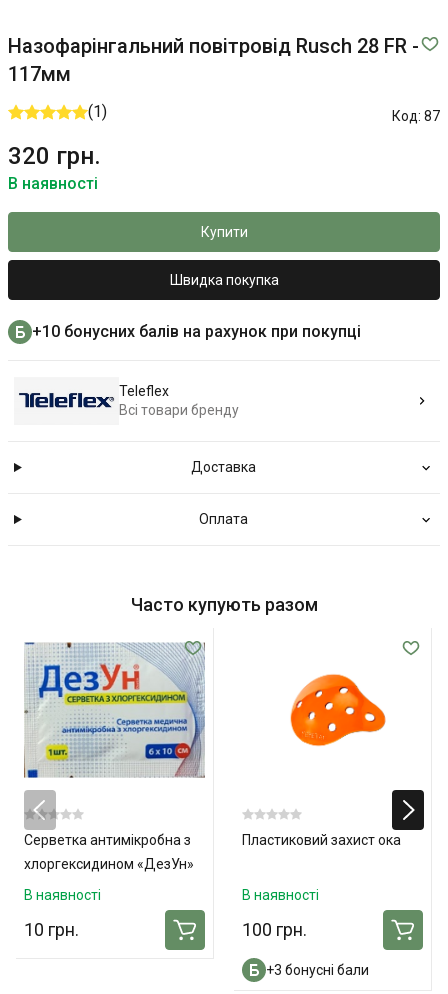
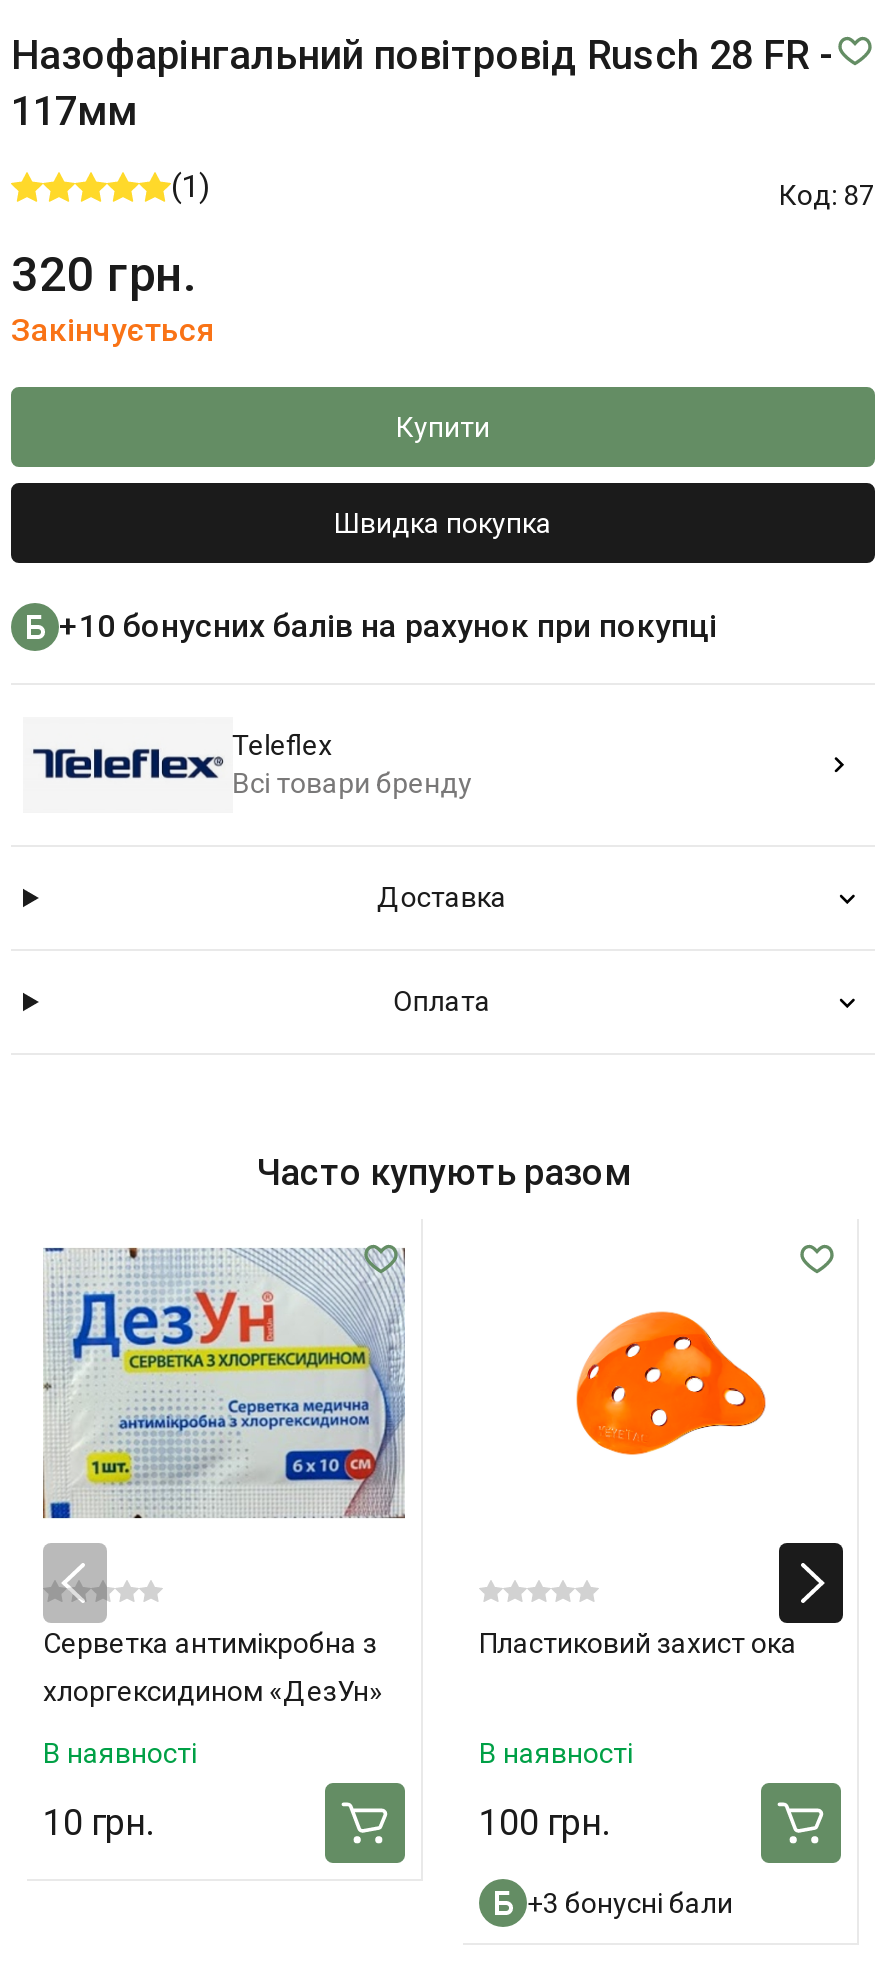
- В наявності
+ Закінчується
